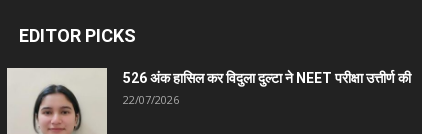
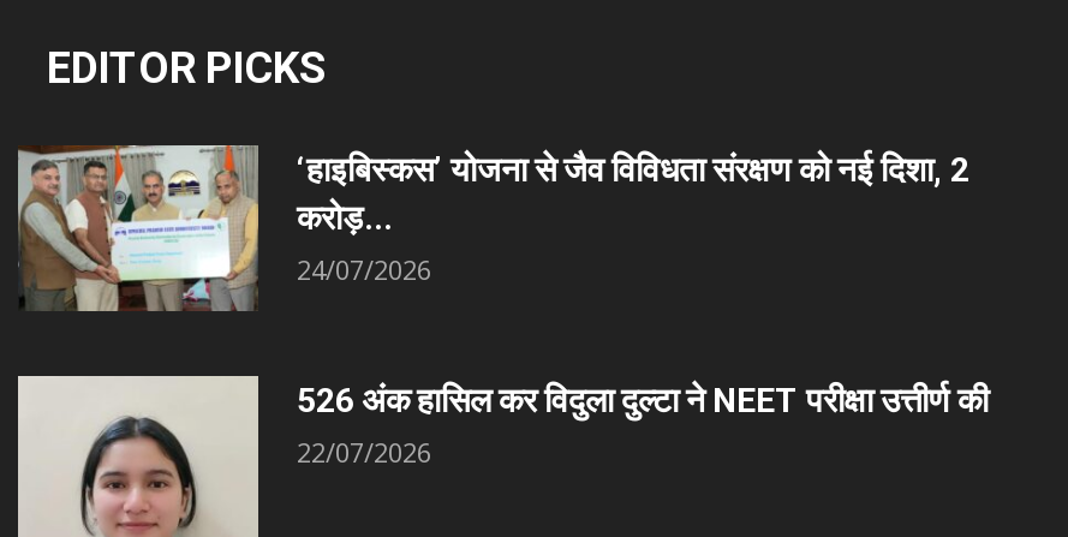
+ [image]
+ ‘हाइबिस्कस’ योजना से जैव विविधता संरक्षण को नई दिशा, 2
+ करोड़...
+ 24/07/2026
